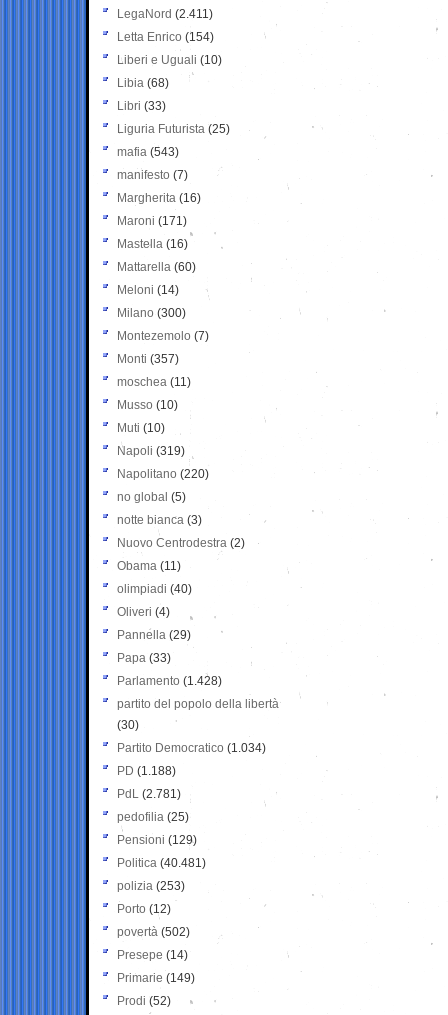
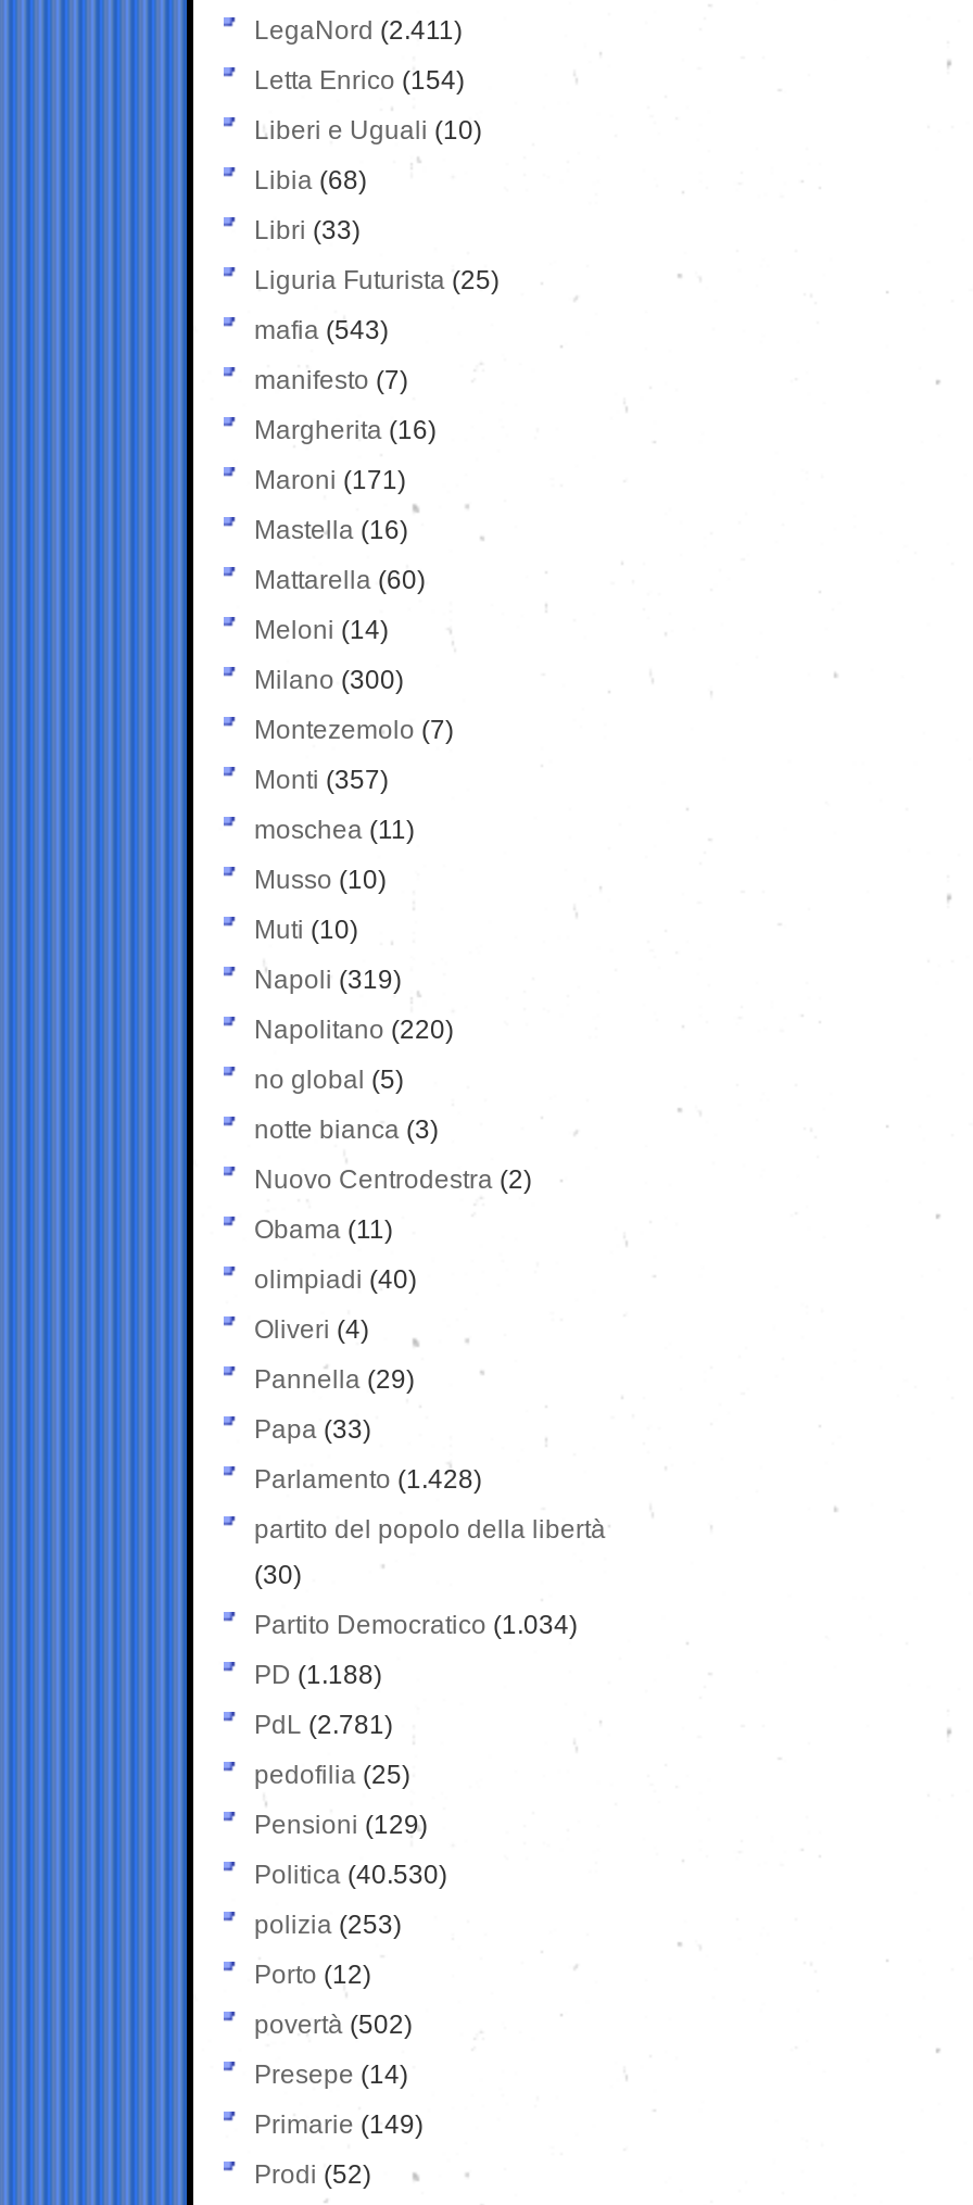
- Politica (40.481)
+ Politica (40.530)
